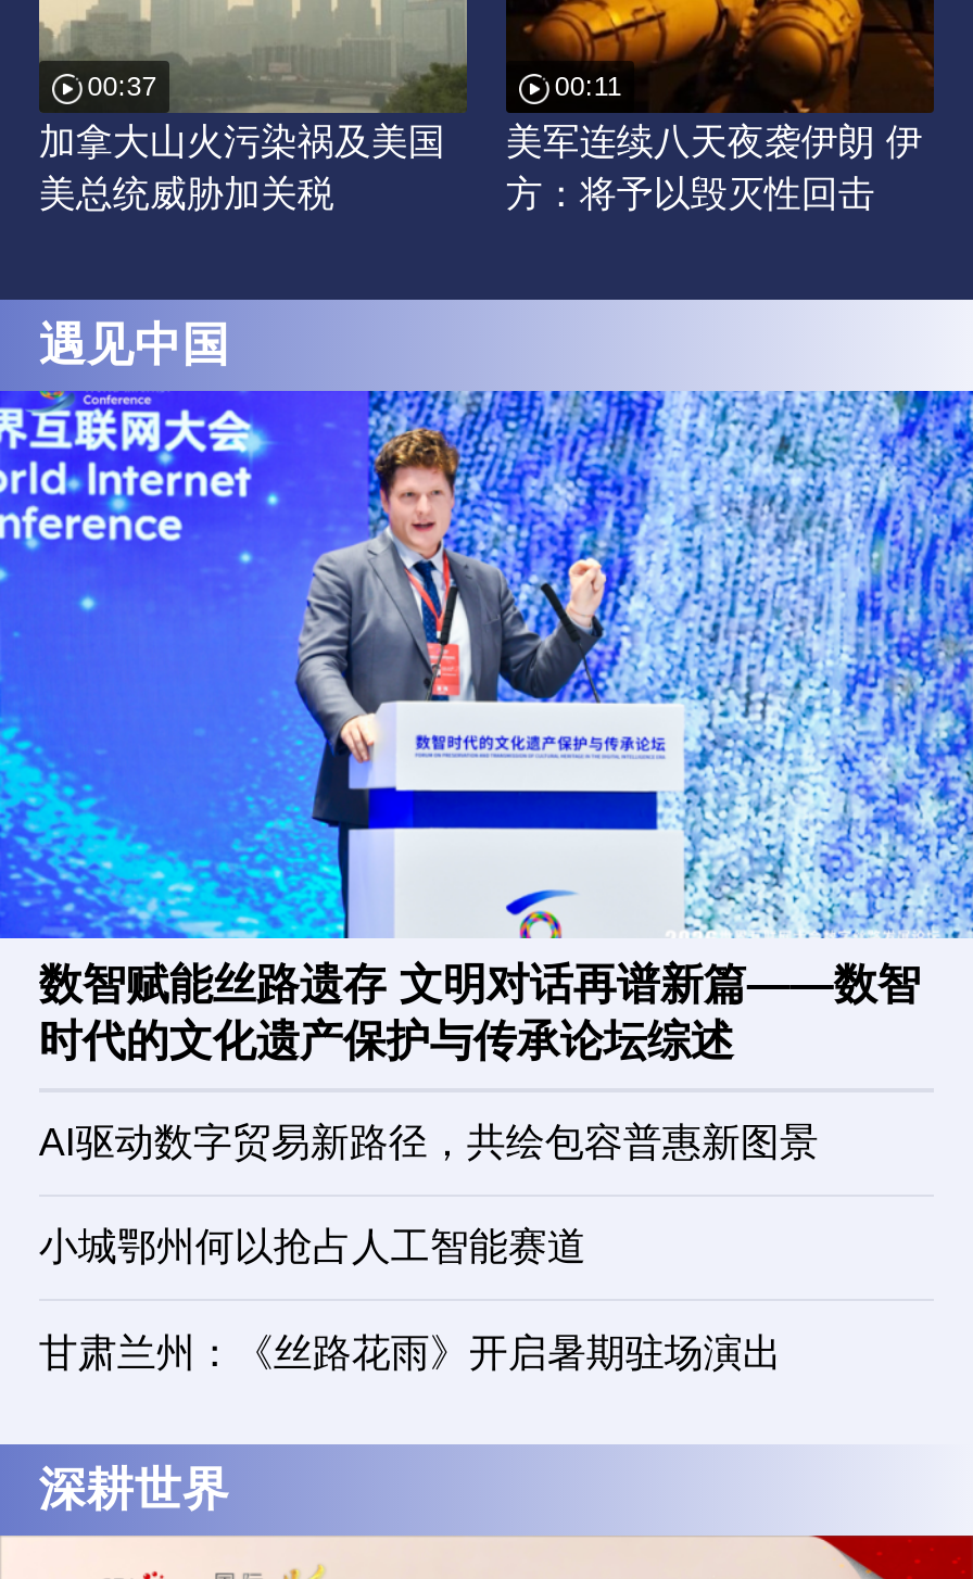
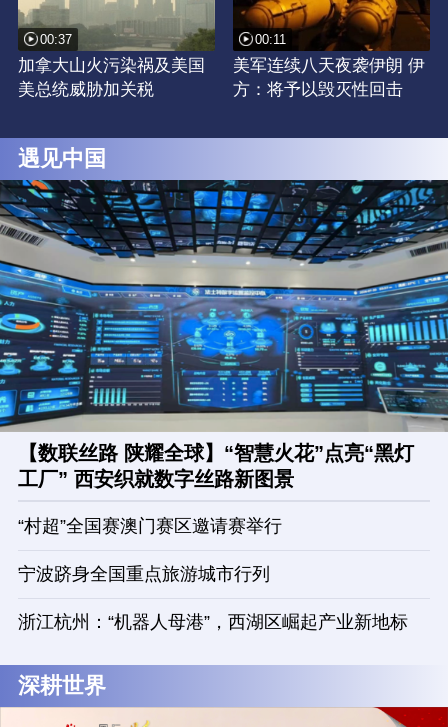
- [image]
- 数智赋能丝路遗存 文明对话再谱新篇——数智
- 时代的文化遗产保护与传承论坛综述
+ [image]
+ 【数联丝路 陕耀全球】“智慧火花”点亮“黑灯
+ 工厂” 西安织就数字丝路新图景

- AI驱动数字贸易新路径，共绘包容普惠新图景
+ “村超”全国赛澳门赛区邀请赛举行

- 小城鄂州何以抢占人工智能赛道
+ 宁波跻身全国重点旅游城市行列

- 甘肃兰州：《丝路花雨》开启暑期驻场演出
+ 浙江杭州：“机器人母港”，西湖区崛起产业新地标
